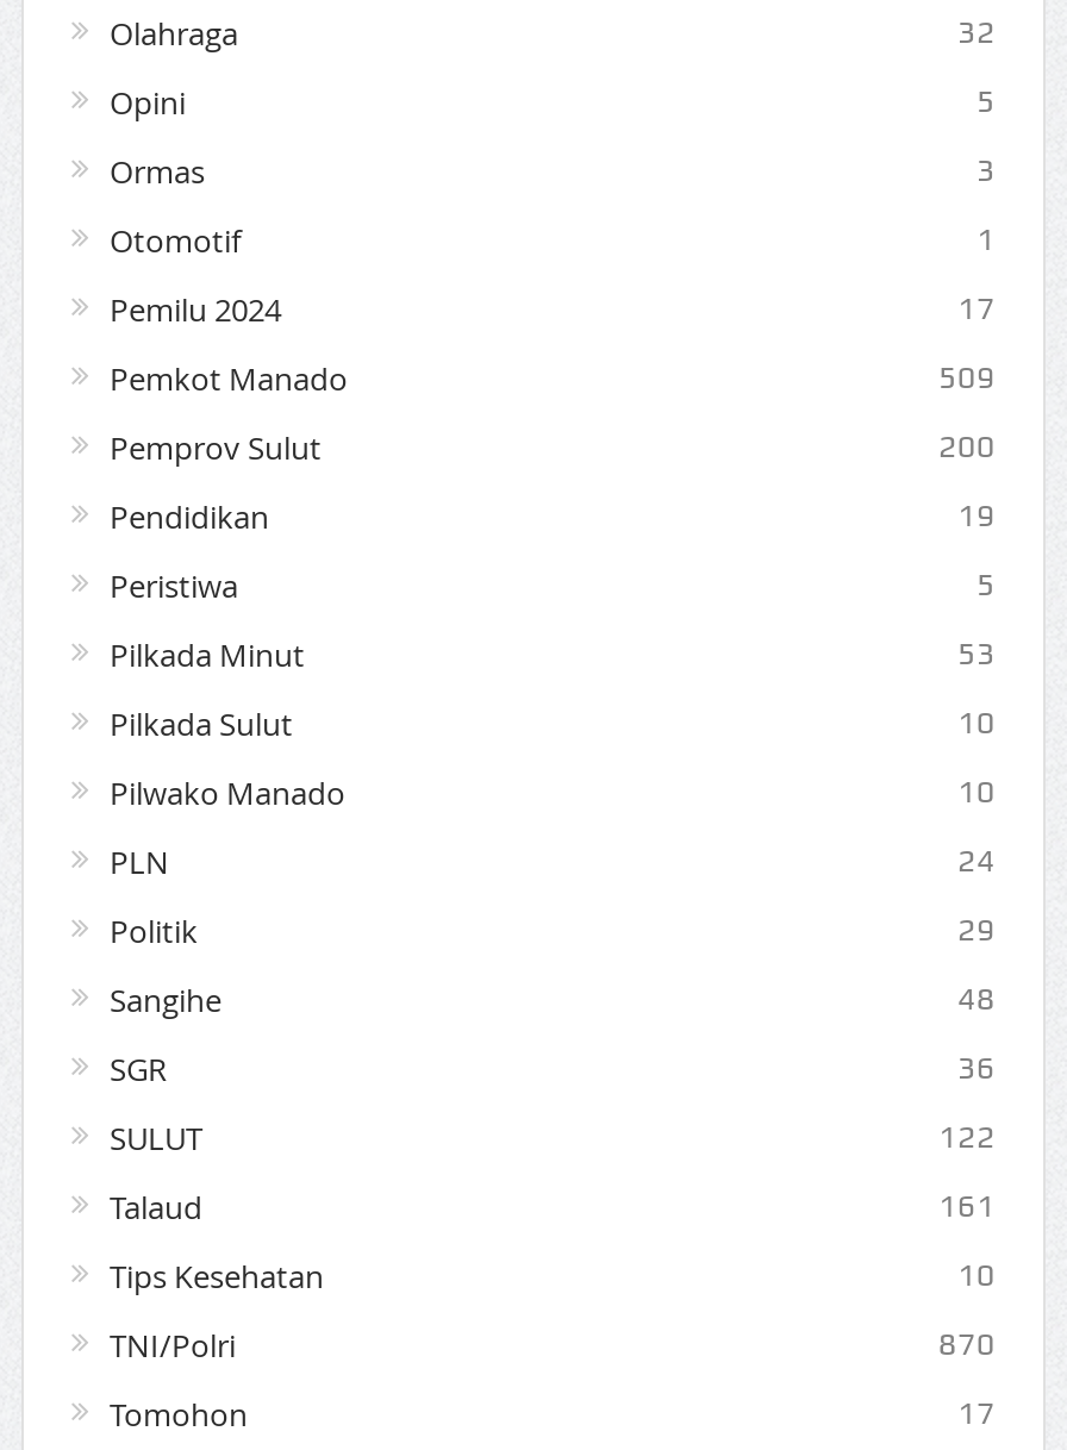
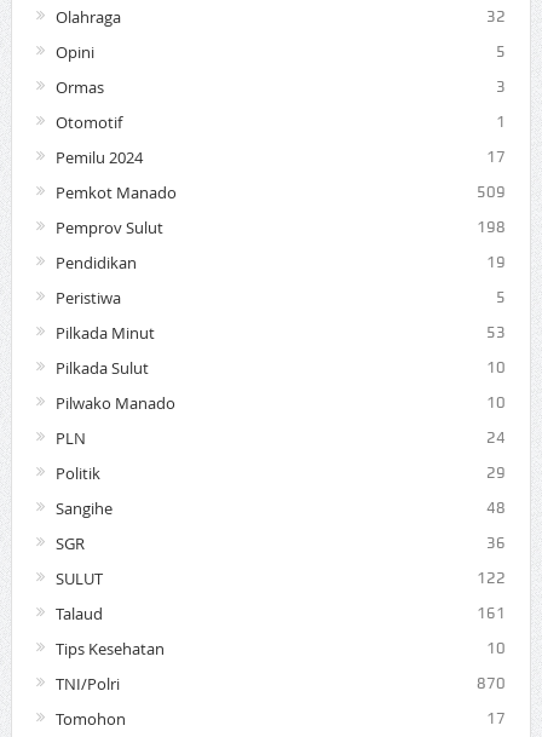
- 200
+ 198
